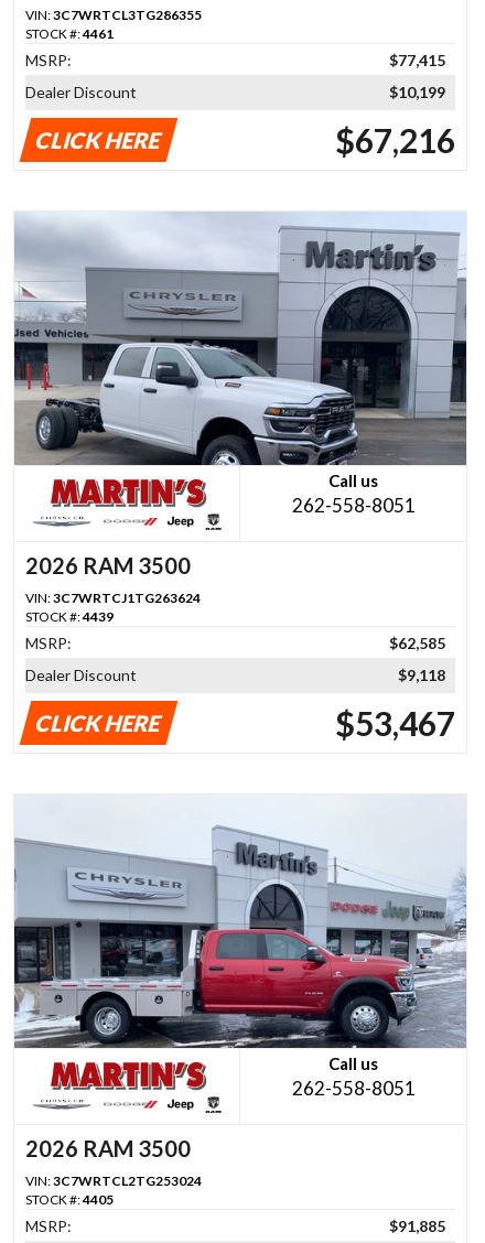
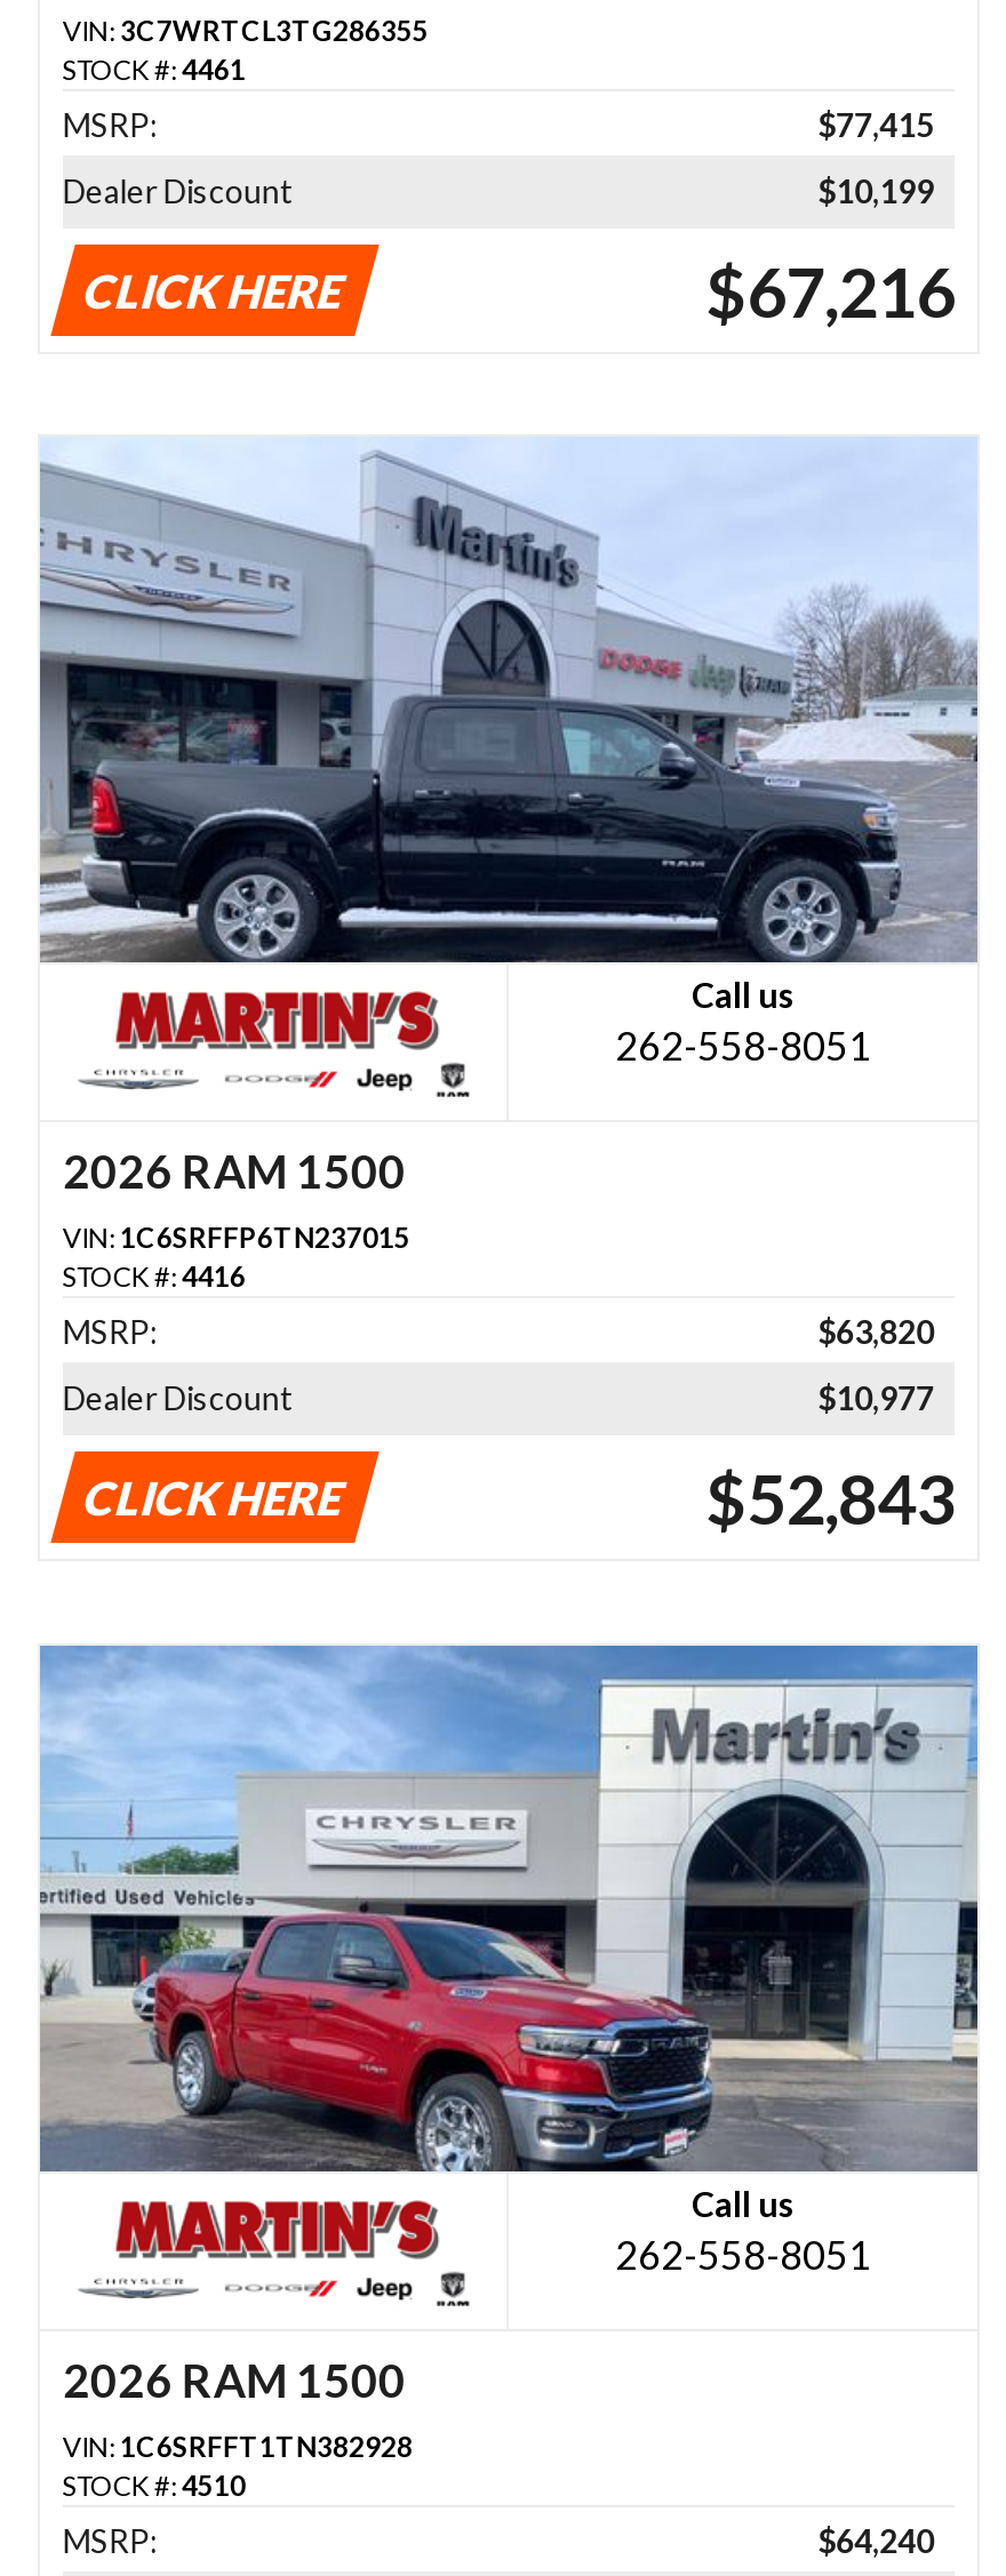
- [image]
+ [image]

- 2026 RAM 3500
+ 2026 RAM 1500

- VIN: 3C7WRTCJ1TG263624
+ VIN: 1C6SRFFP6TN237015

- STOCK #:4439
+ STOCK #:4416

- $62,585
+ $63,820

- $9,118
+ $10,977

- $53,467
+ $52,843

- [image]
+ [image]

- 2026 RAM 3500
+ 2026 RAM 1500

- VIN: 3C7WRTCL2TG253024
+ VIN: 1C6SRFFT1TN382928

- STOCK #:4405
+ STOCK #:4510

- $91,885
+ $64,240
